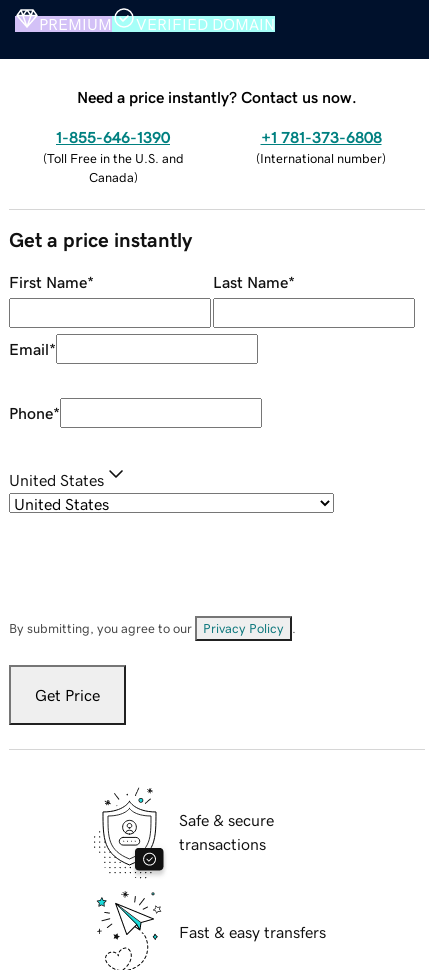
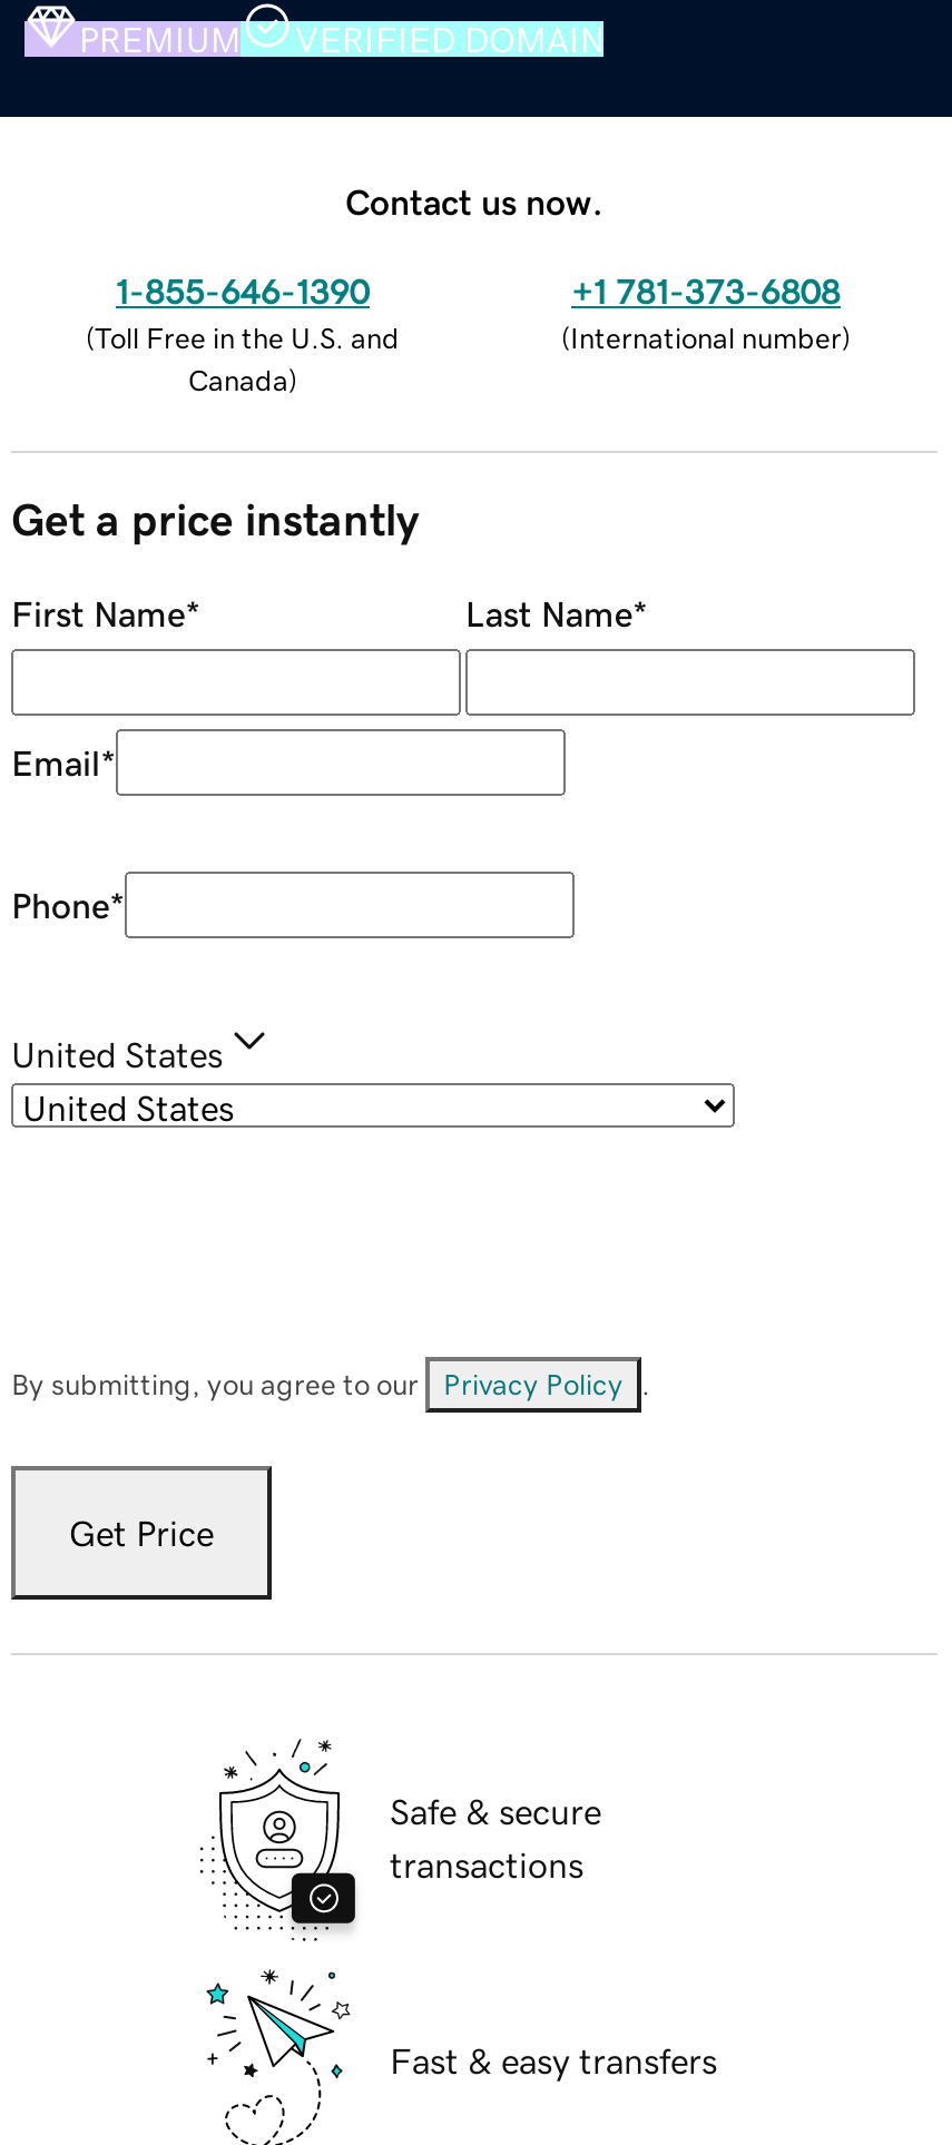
- Need a price instantly? Contact us now.
+ Contact us now.
